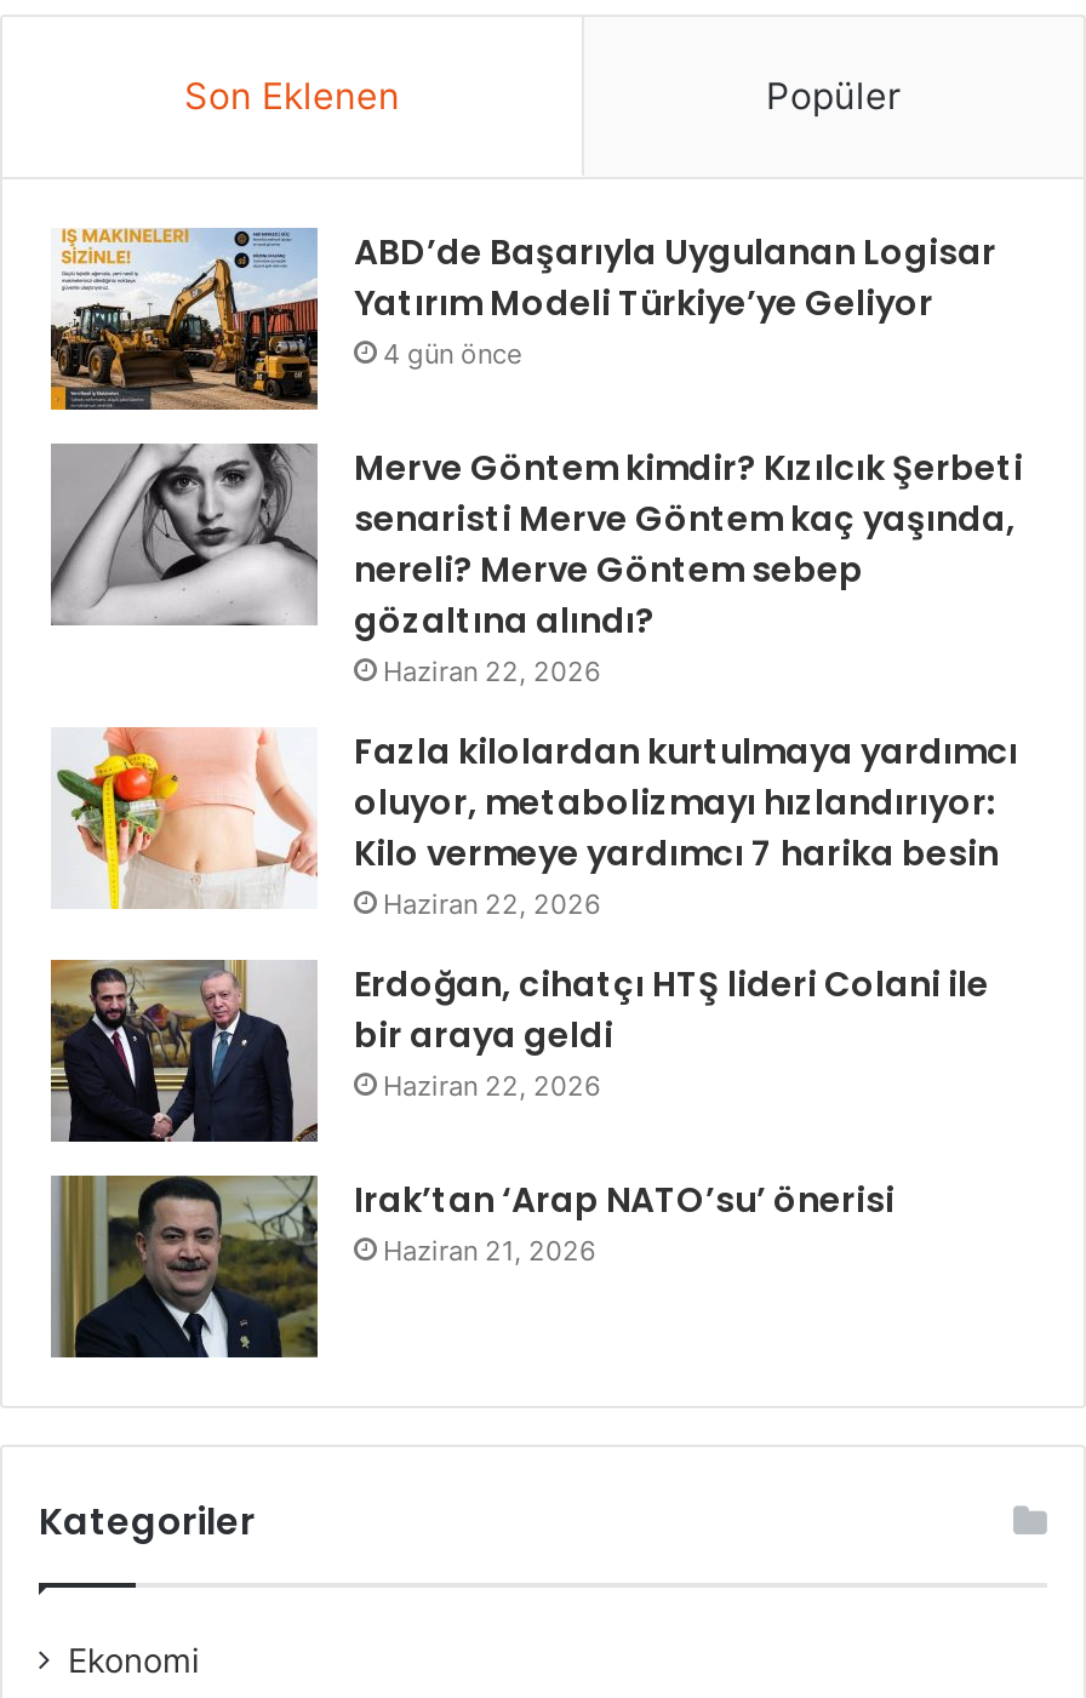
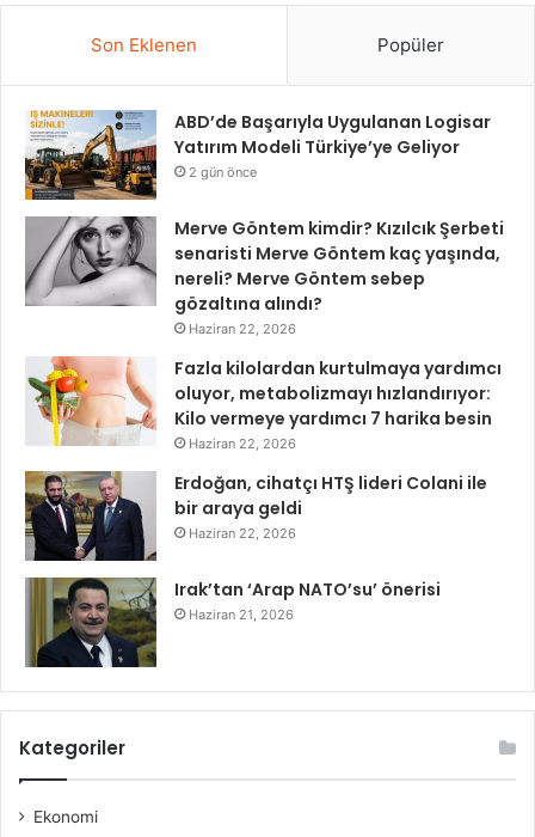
- 4 gün önce
+ 2 gün önce
